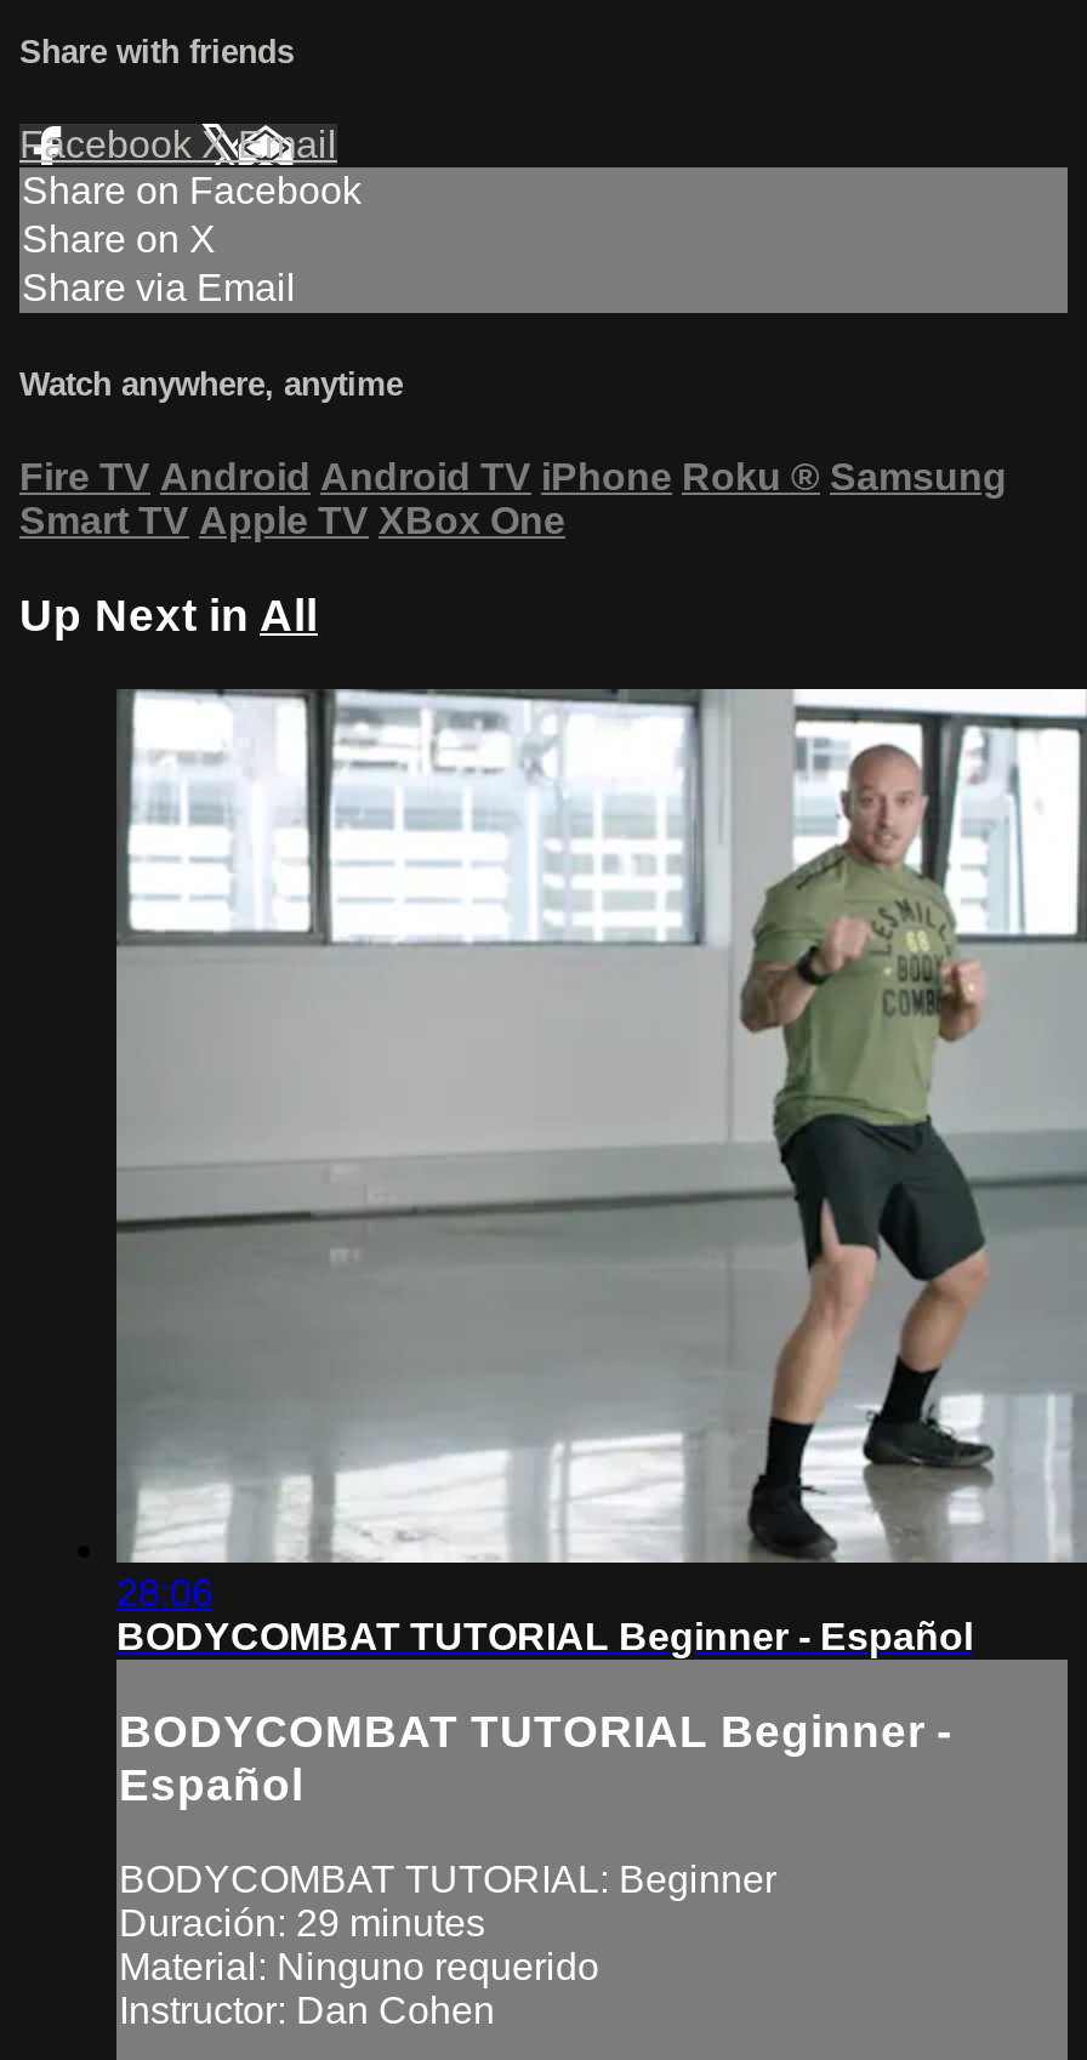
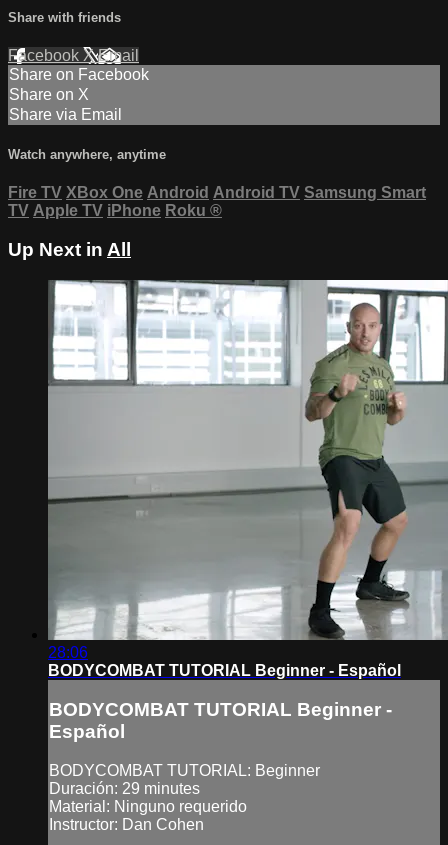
- Fire TV Android Android TV iPhone Roku ® Samsung
- Smart TV Apple TV XBox One
+ Fire TV XBox One Android Android TV Samsung Smart
+ TV Apple TV iPhone Roku ®
